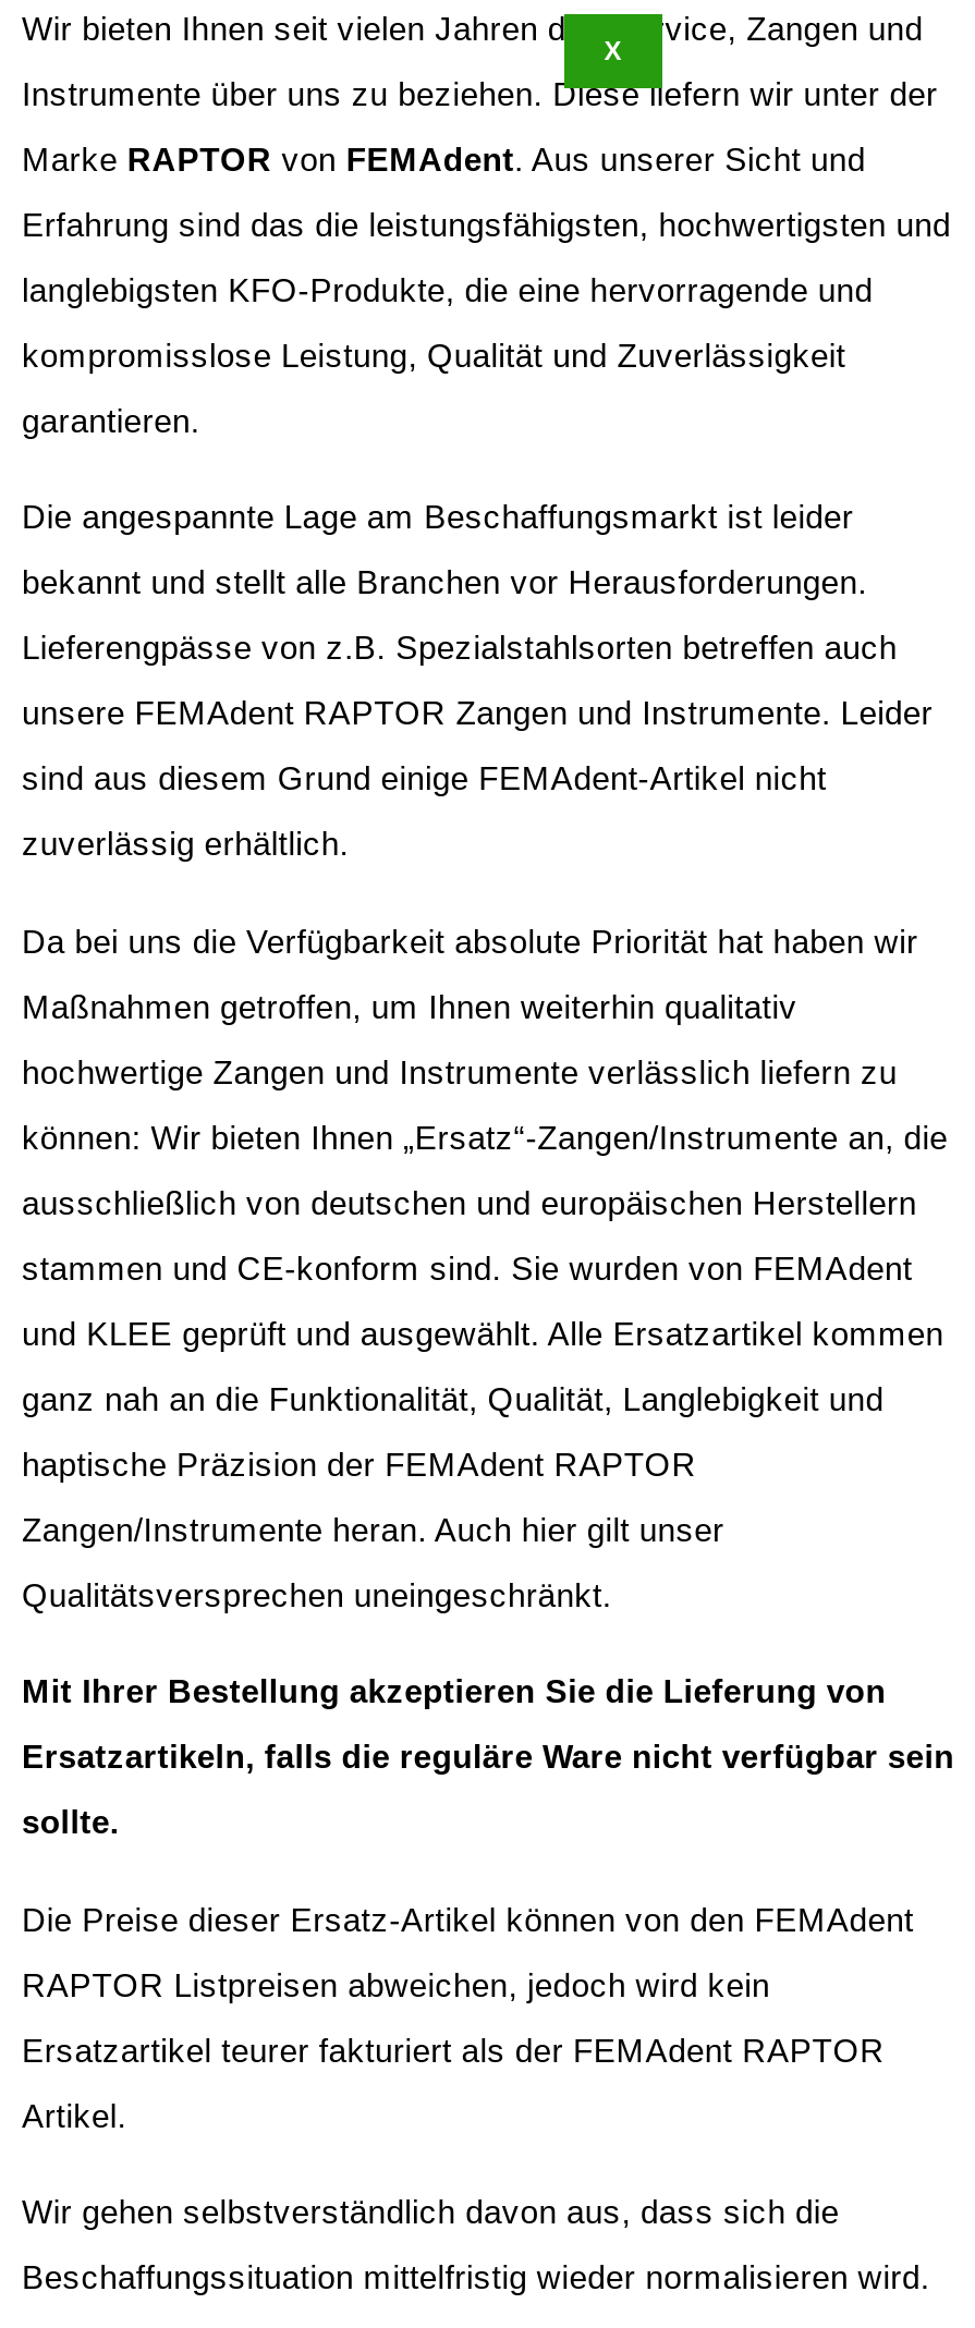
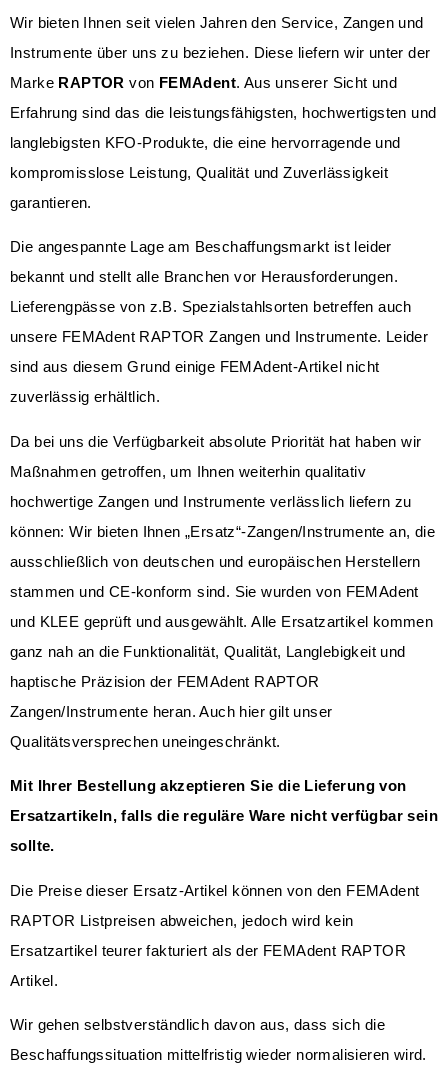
- X
